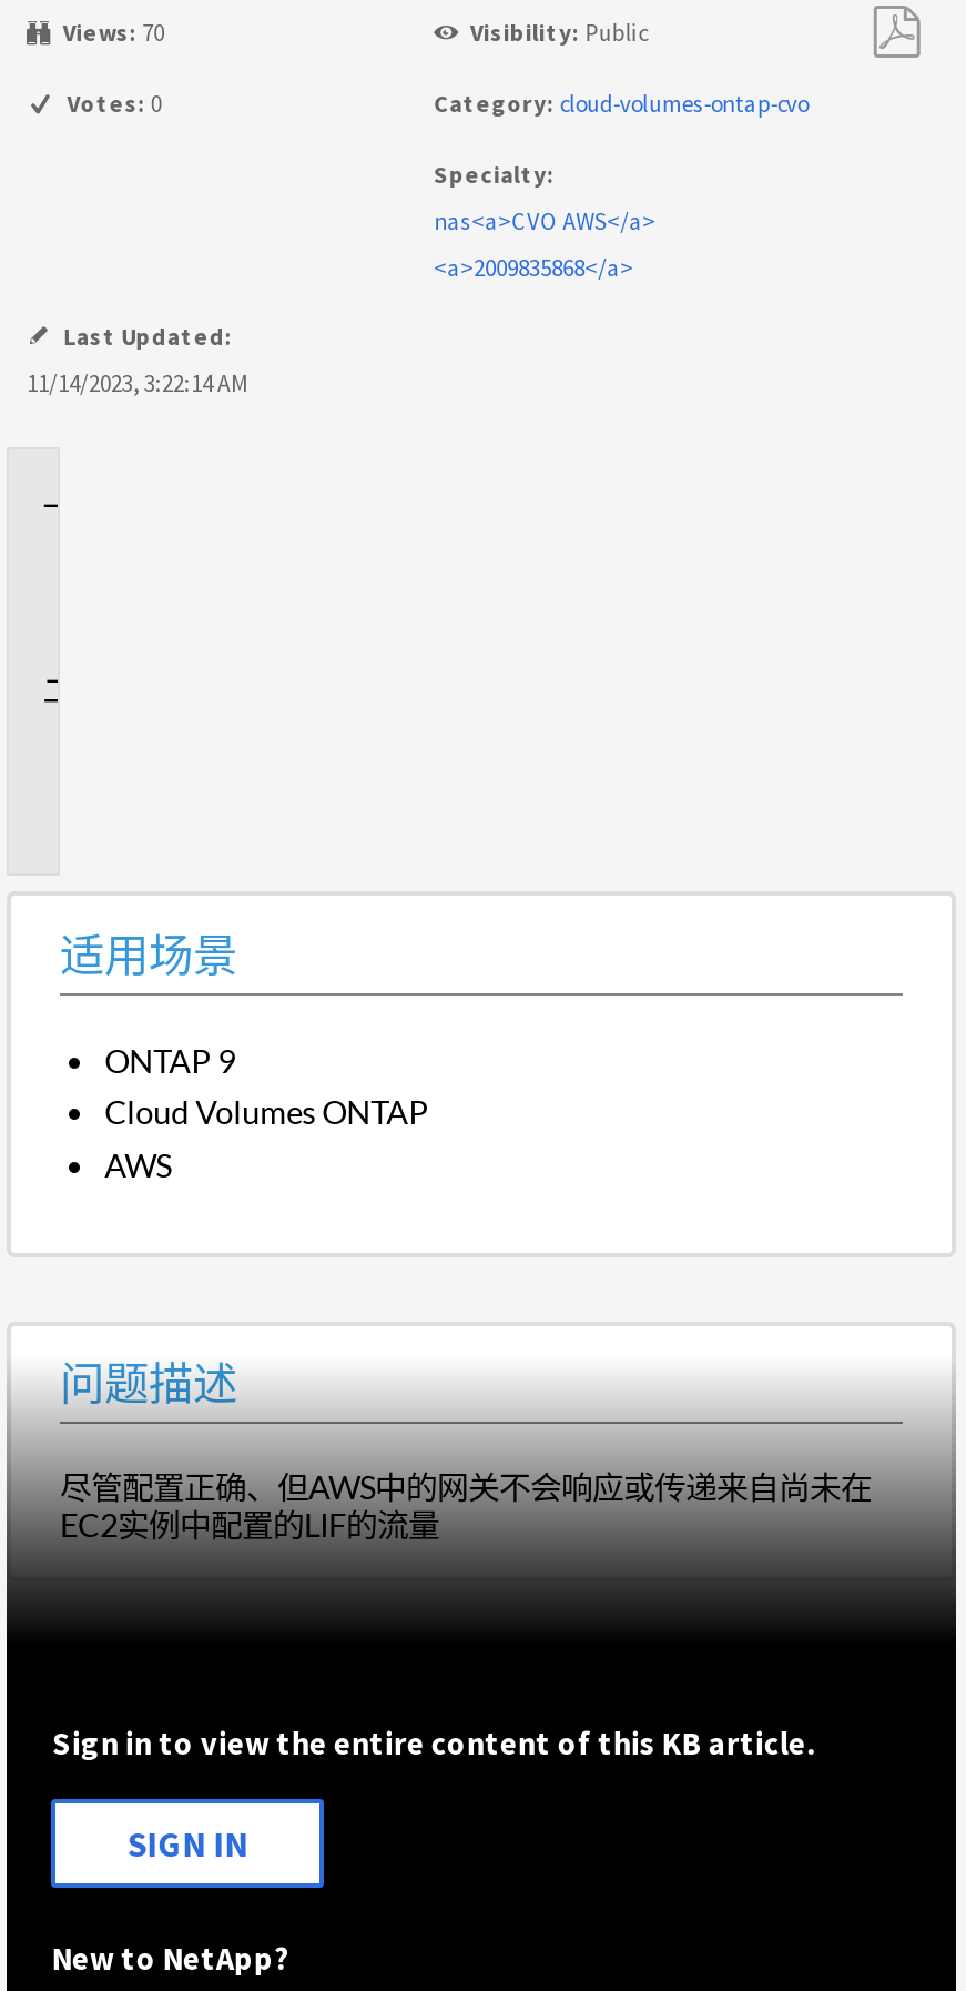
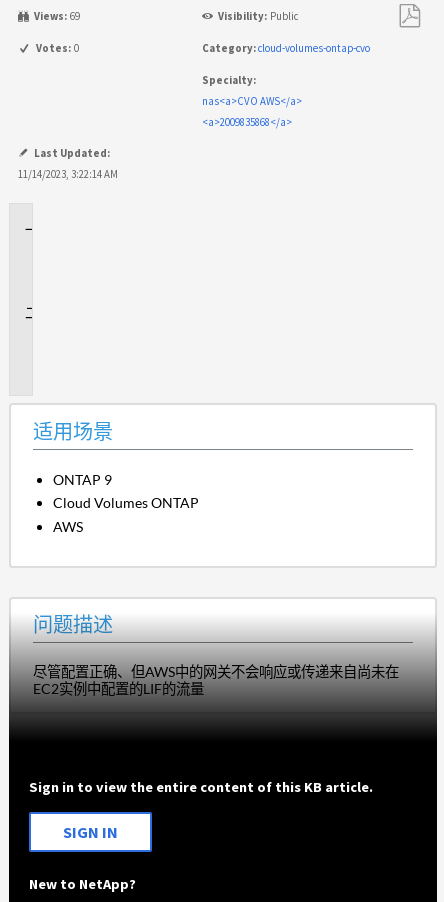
- Views: 70
+ Views: 69
